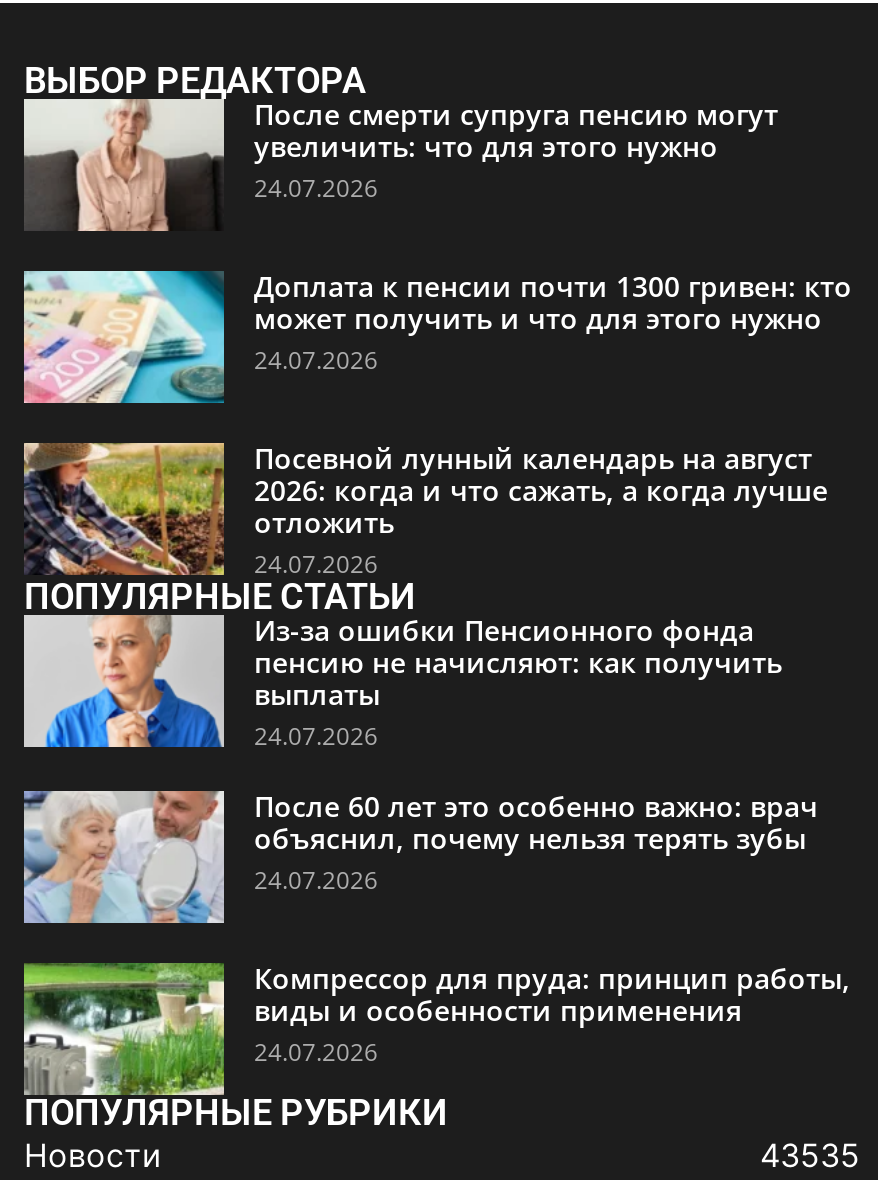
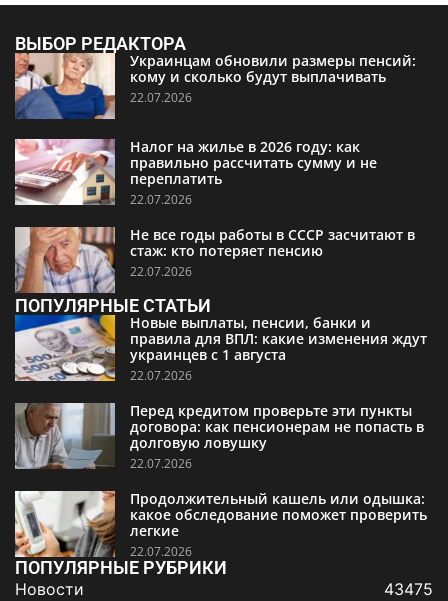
- [image]
- После смерти супруга пенсию могут
- увеличить: что для этого нужно
- 24.07.2026
+ [image]
+ Украинцам обновили размеры пенсий:
+ кому и сколько будут выплачивать
+ 22.07.2026

- [image]
- Доплата к пенсии почти 1300 гривен: кто
- может получить и что для этого нужно
- 24.07.2026
+ [image]
+ Налог на жилье в 2026 году: как
+ правильно рассчитать сумму и не
+ переплатить
+ 22.07.2026

- [image]
- Посевной лунный календарь на август
- 2026: когда и что сажать, а когда лучше
- отложить
- 24.07.2026
+ [image]
+ Не все годы работы в СССР засчитают в
+ стаж: кто потеряет пенсию
+ 22.07.2026

- [image]
- Из-за ошибки Пенсионного фонда
- пенсию не начисляют: как получить
- выплаты
- 24.07.2026
+ [image]
+ Новые выплаты, пенсии, банки и
+ правила для ВПЛ: какие изменения ждут
+ украинцев с 1 августа
+ 22.07.2026

- [image]
- После 60 лет это особенно важно: врач
- объяснил, почему нельзя терять зубы
- 24.07.2026
+ [image]
+ Перед кредитом проверьте эти пункты
+ договора: как пенсионерам не попасть в
+ долговую ловушку
+ 22.07.2026

- [image]
- Компрессор для пруда: принцип работы,
- виды и особенности применения
- 24.07.2026
+ [image]
+ Продолжительный кашель или одышка:
+ какое обследование поможет проверить
+ легкие
+ 22.07.2026

- 43535
+ 43475
